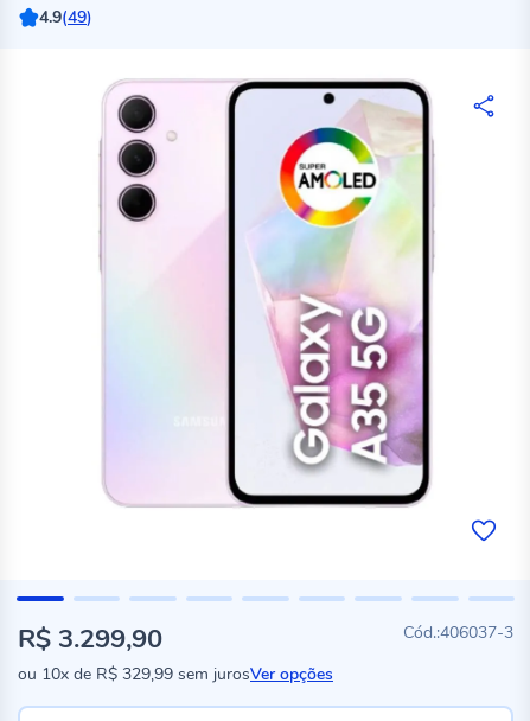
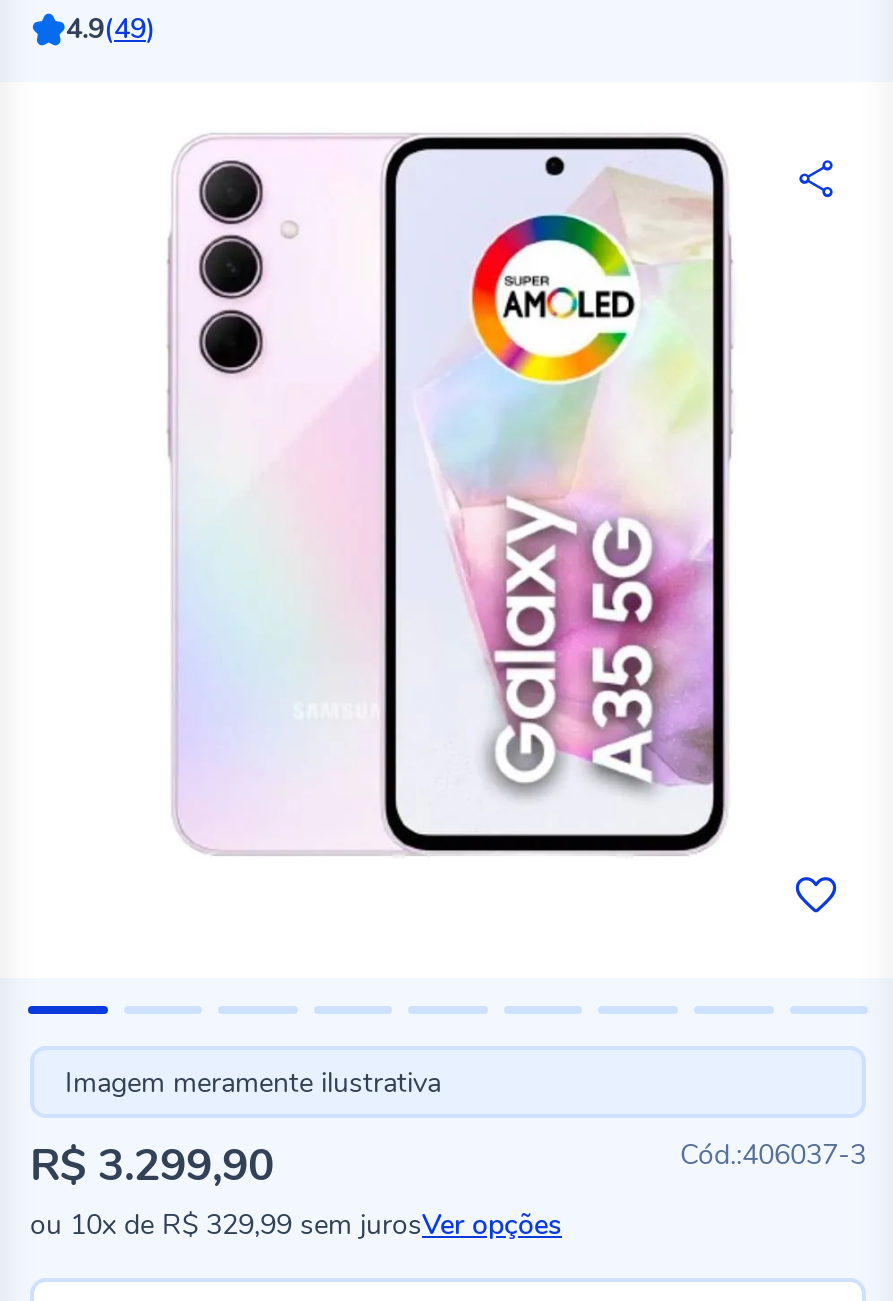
+ Imagem meramente ilustrativa
